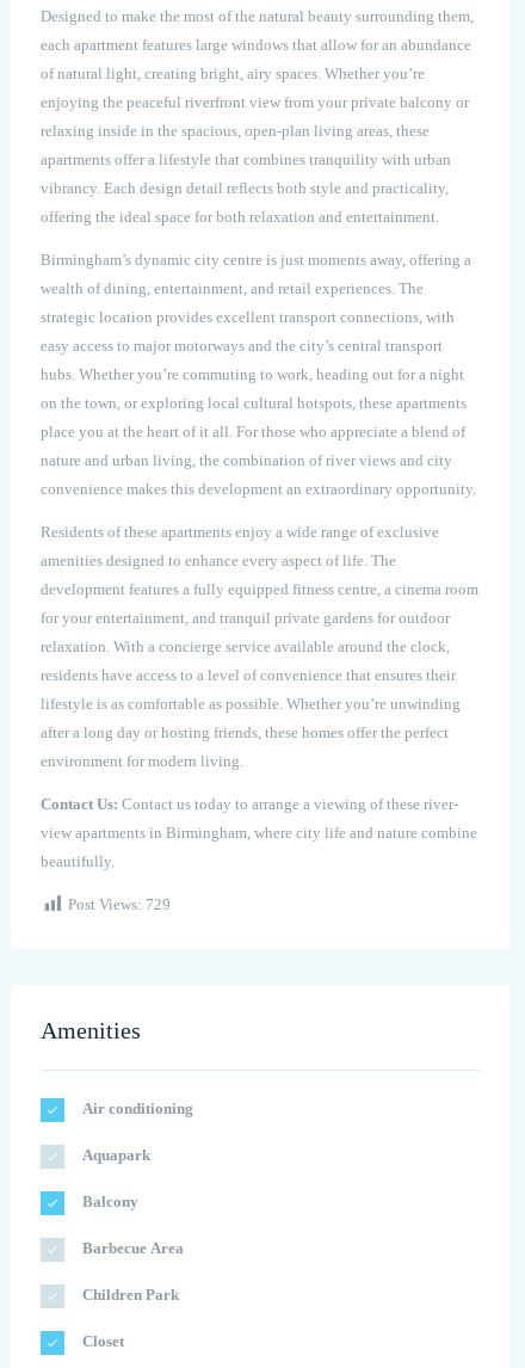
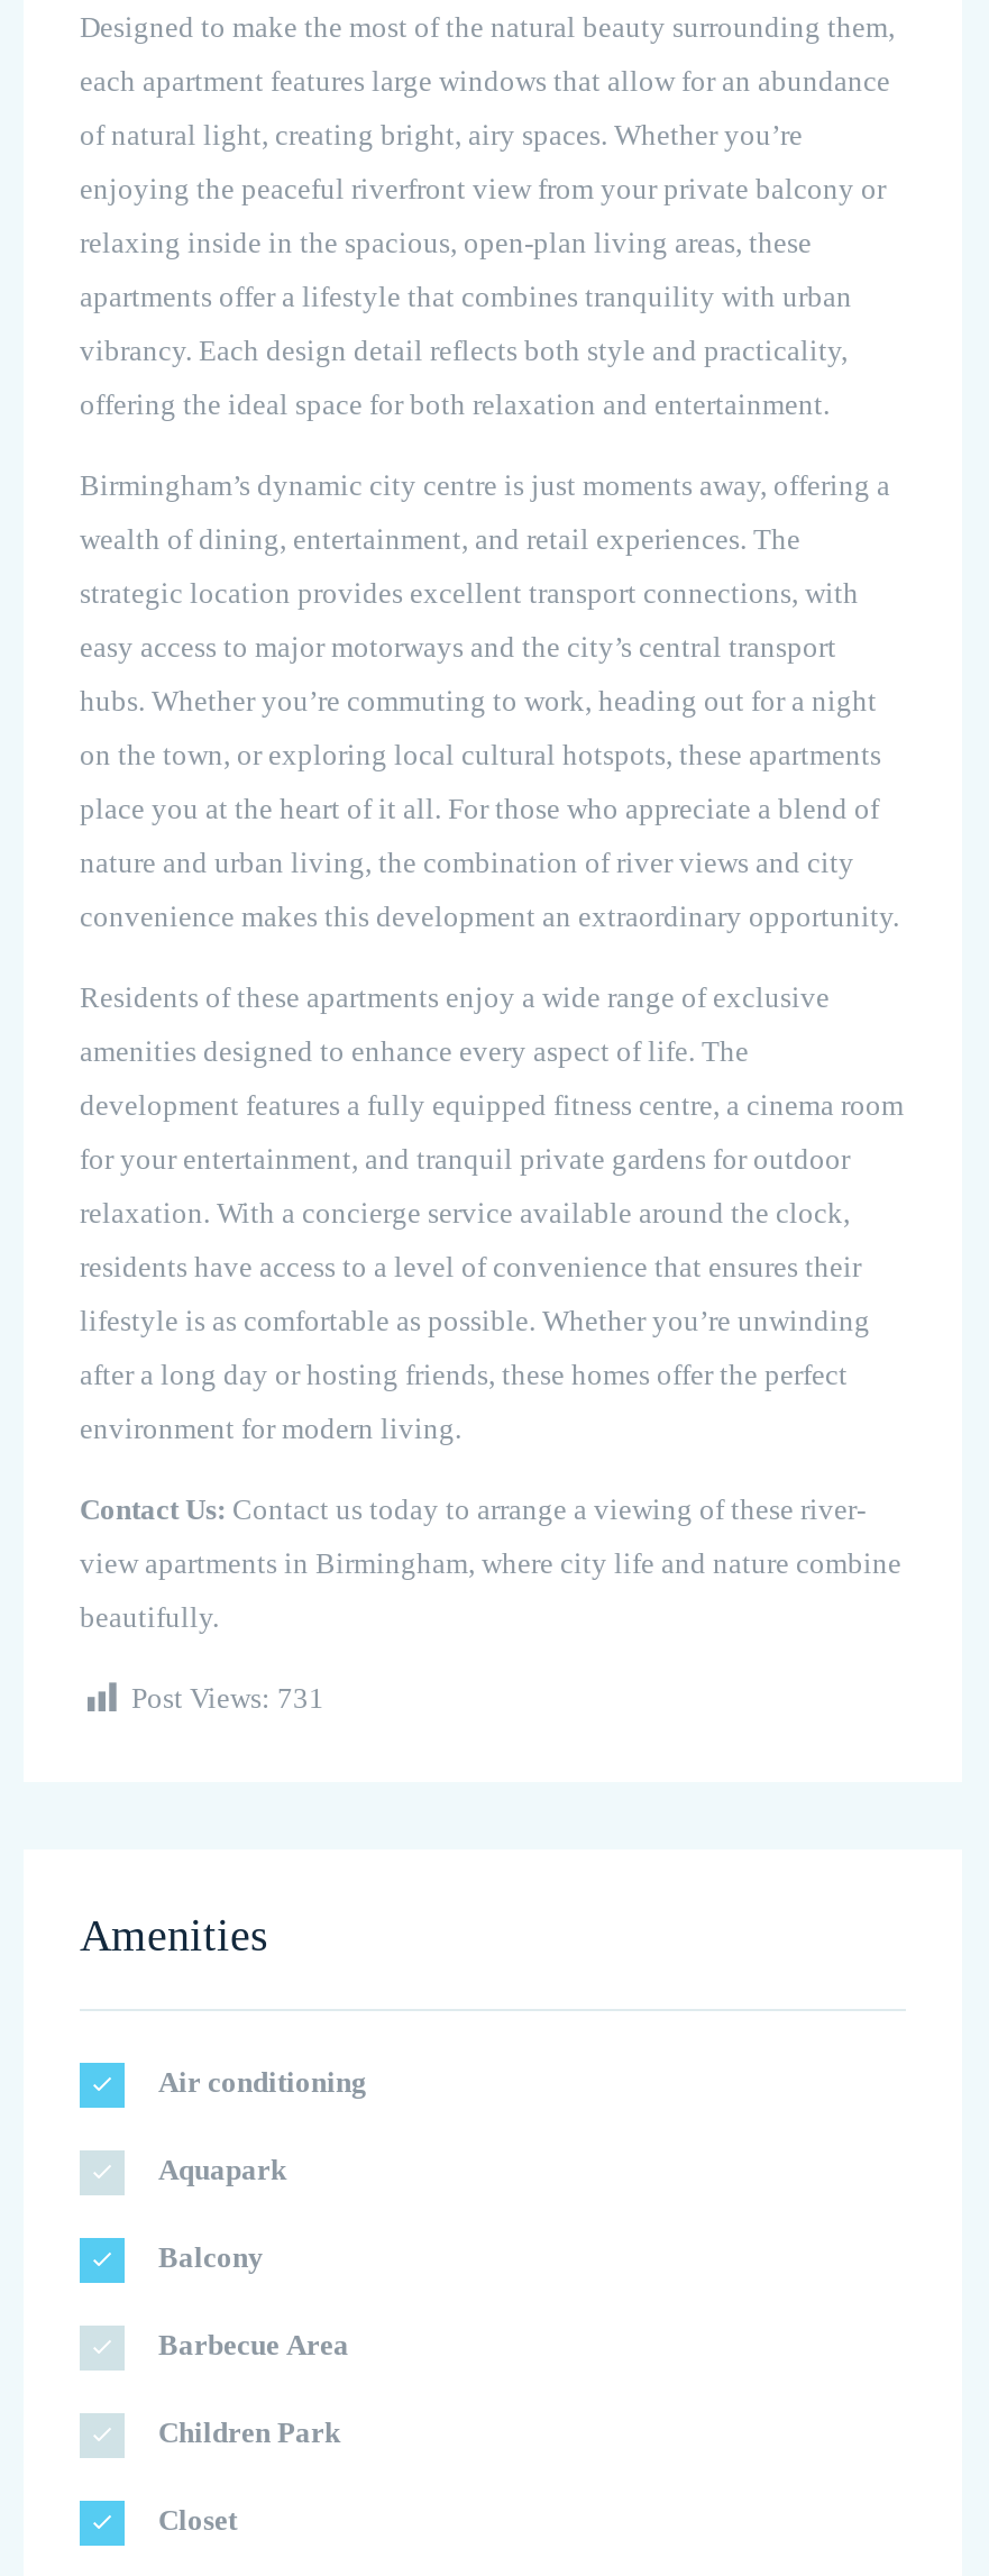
- Post Views: 729
+ Post Views: 731
